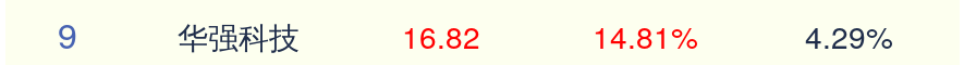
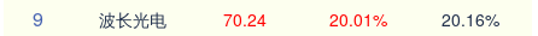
- 华强科技
- 16.82
- 14.81%
- 4.29%
+ 波长光电
+ 70.24
+ 20.01%
+ 20.16%
